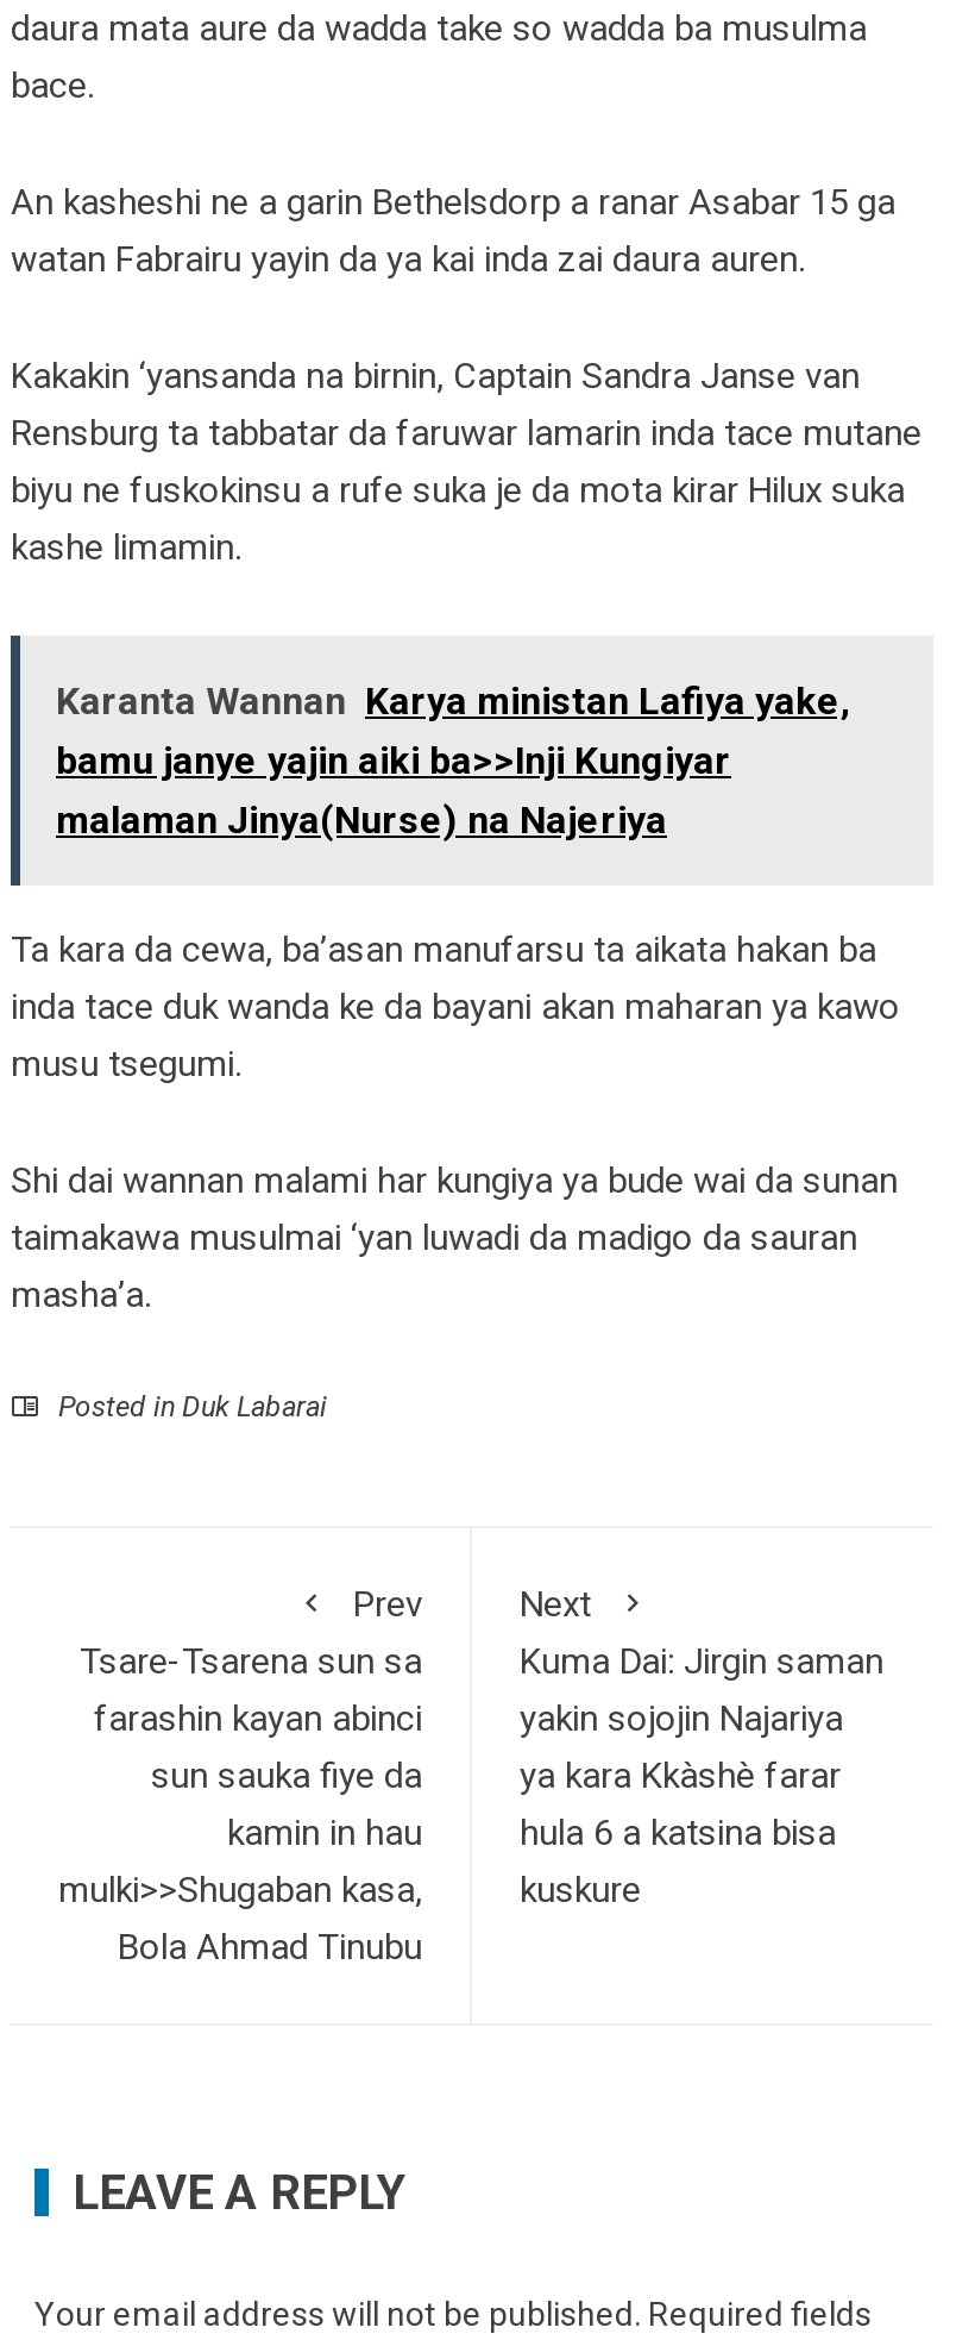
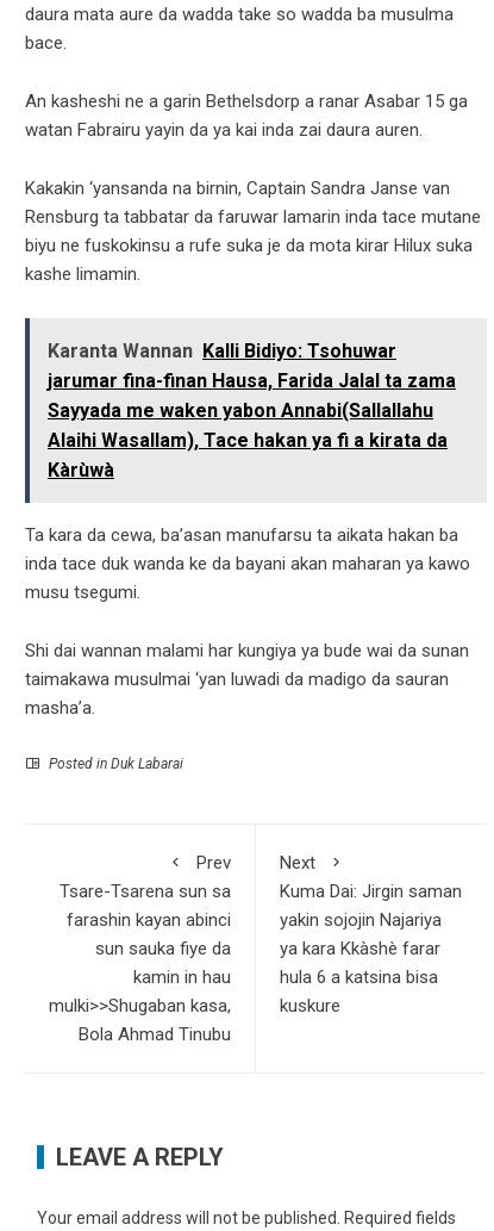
- Karanta Wannan Karya ministan Lafiya yake,
- bamu janye yajin aiki ba>>Inji Kungiyar
- malaman Jinya(Nurse) na Najeriya
+ Karanta Wannan Kalli Bidiyo: Tsohuwar
+ jarumar fina-finan Hausa, Farida Jalal ta zama
+ Sayyada me waken yabon Annabi(Sallallahu
+ Alaihi Wasallam), Tace hakan ya fi a kirata da
+ Kàrùwà
